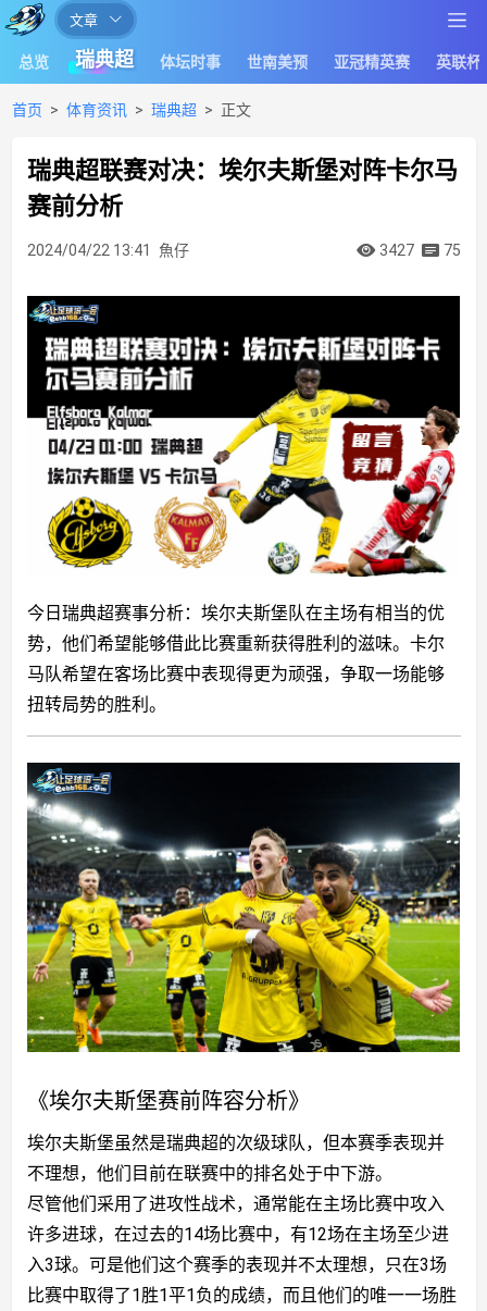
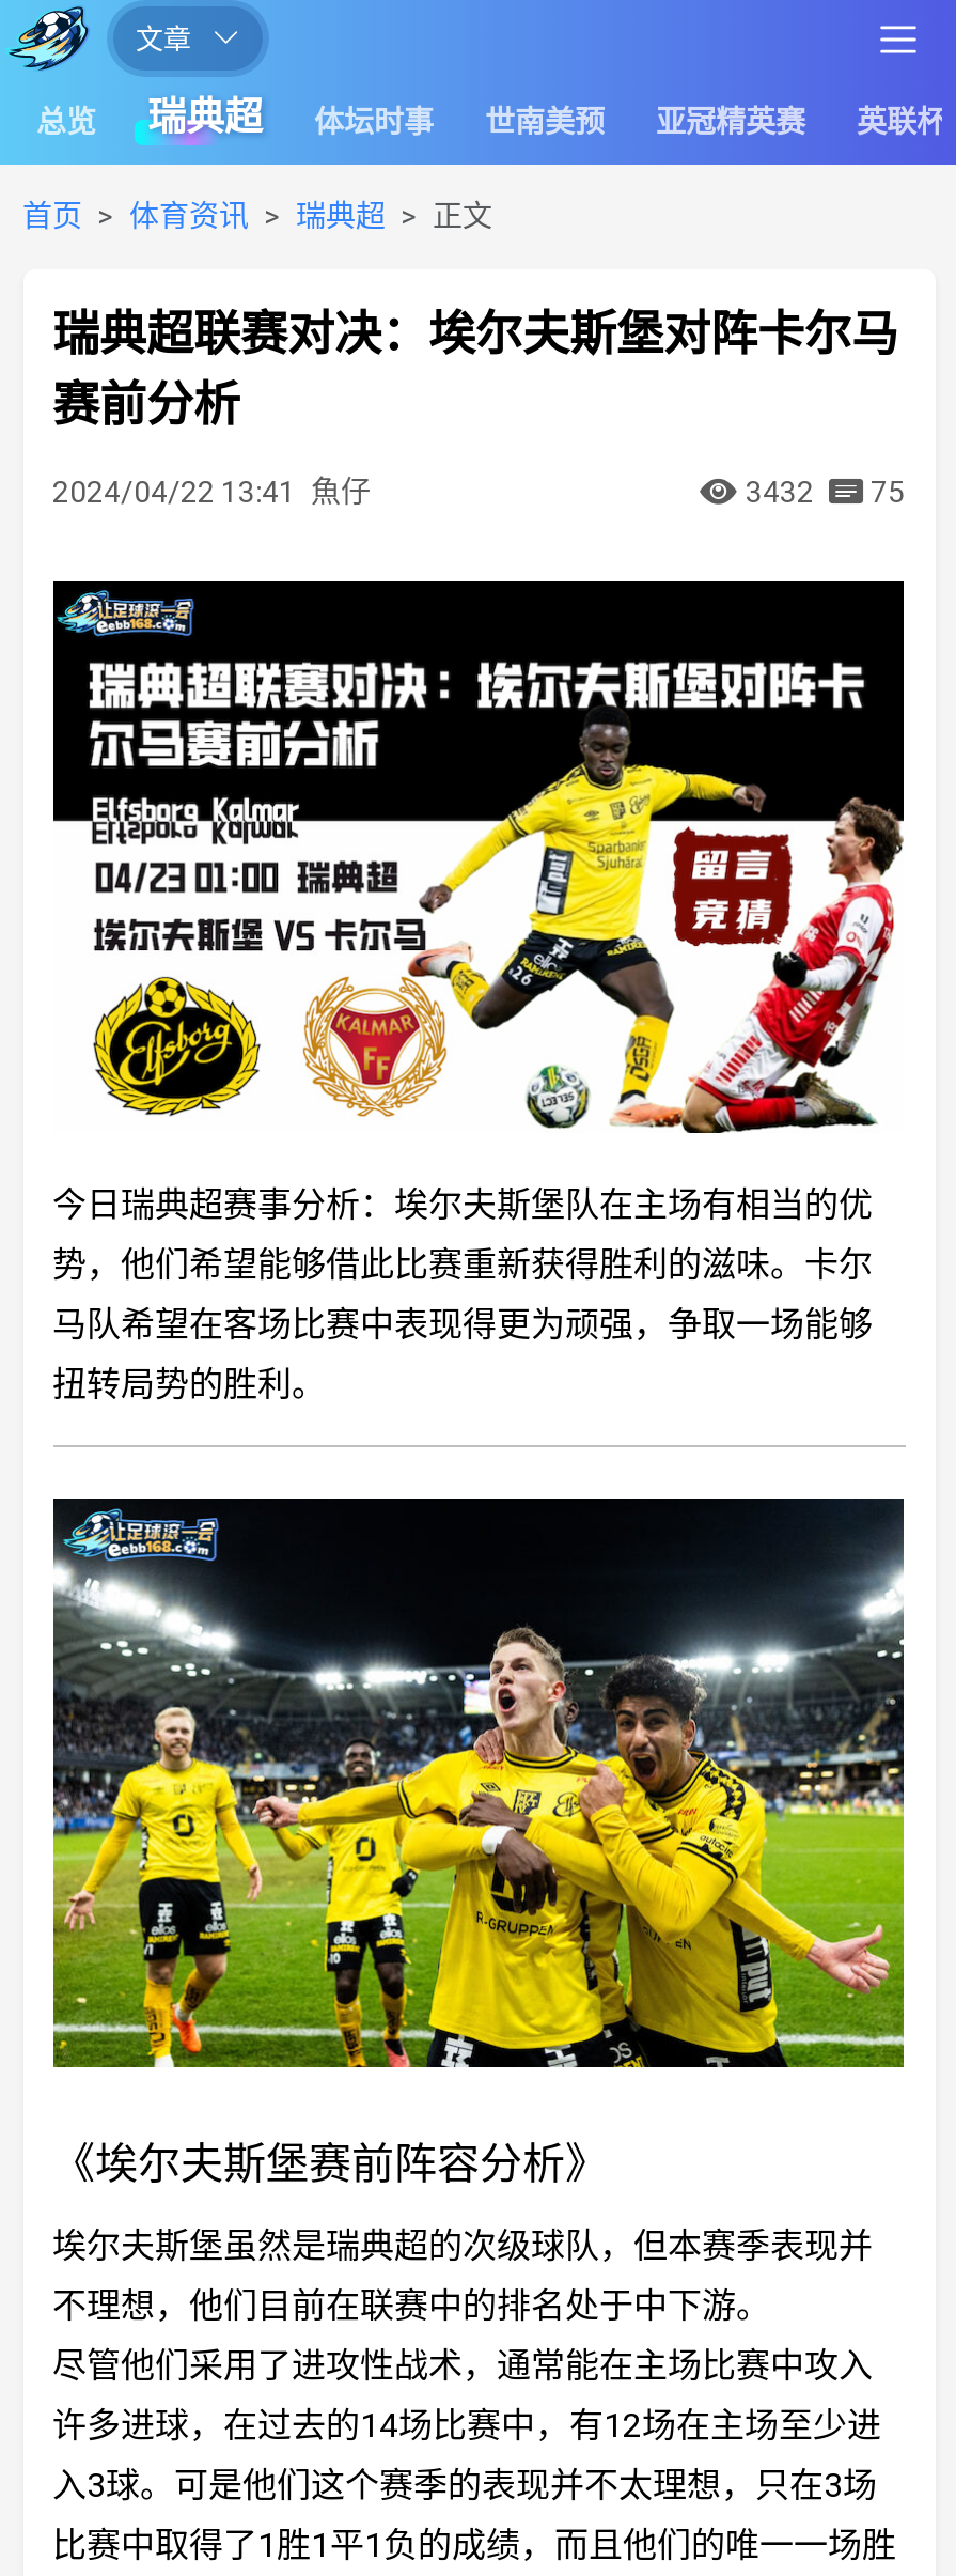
- 3427 75
+ 3432 75
